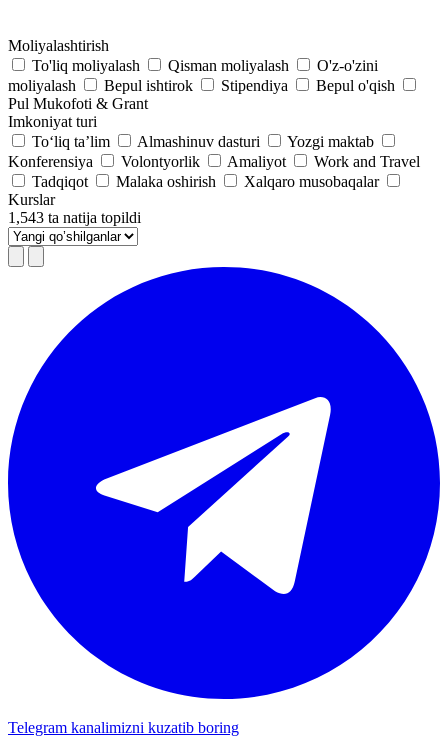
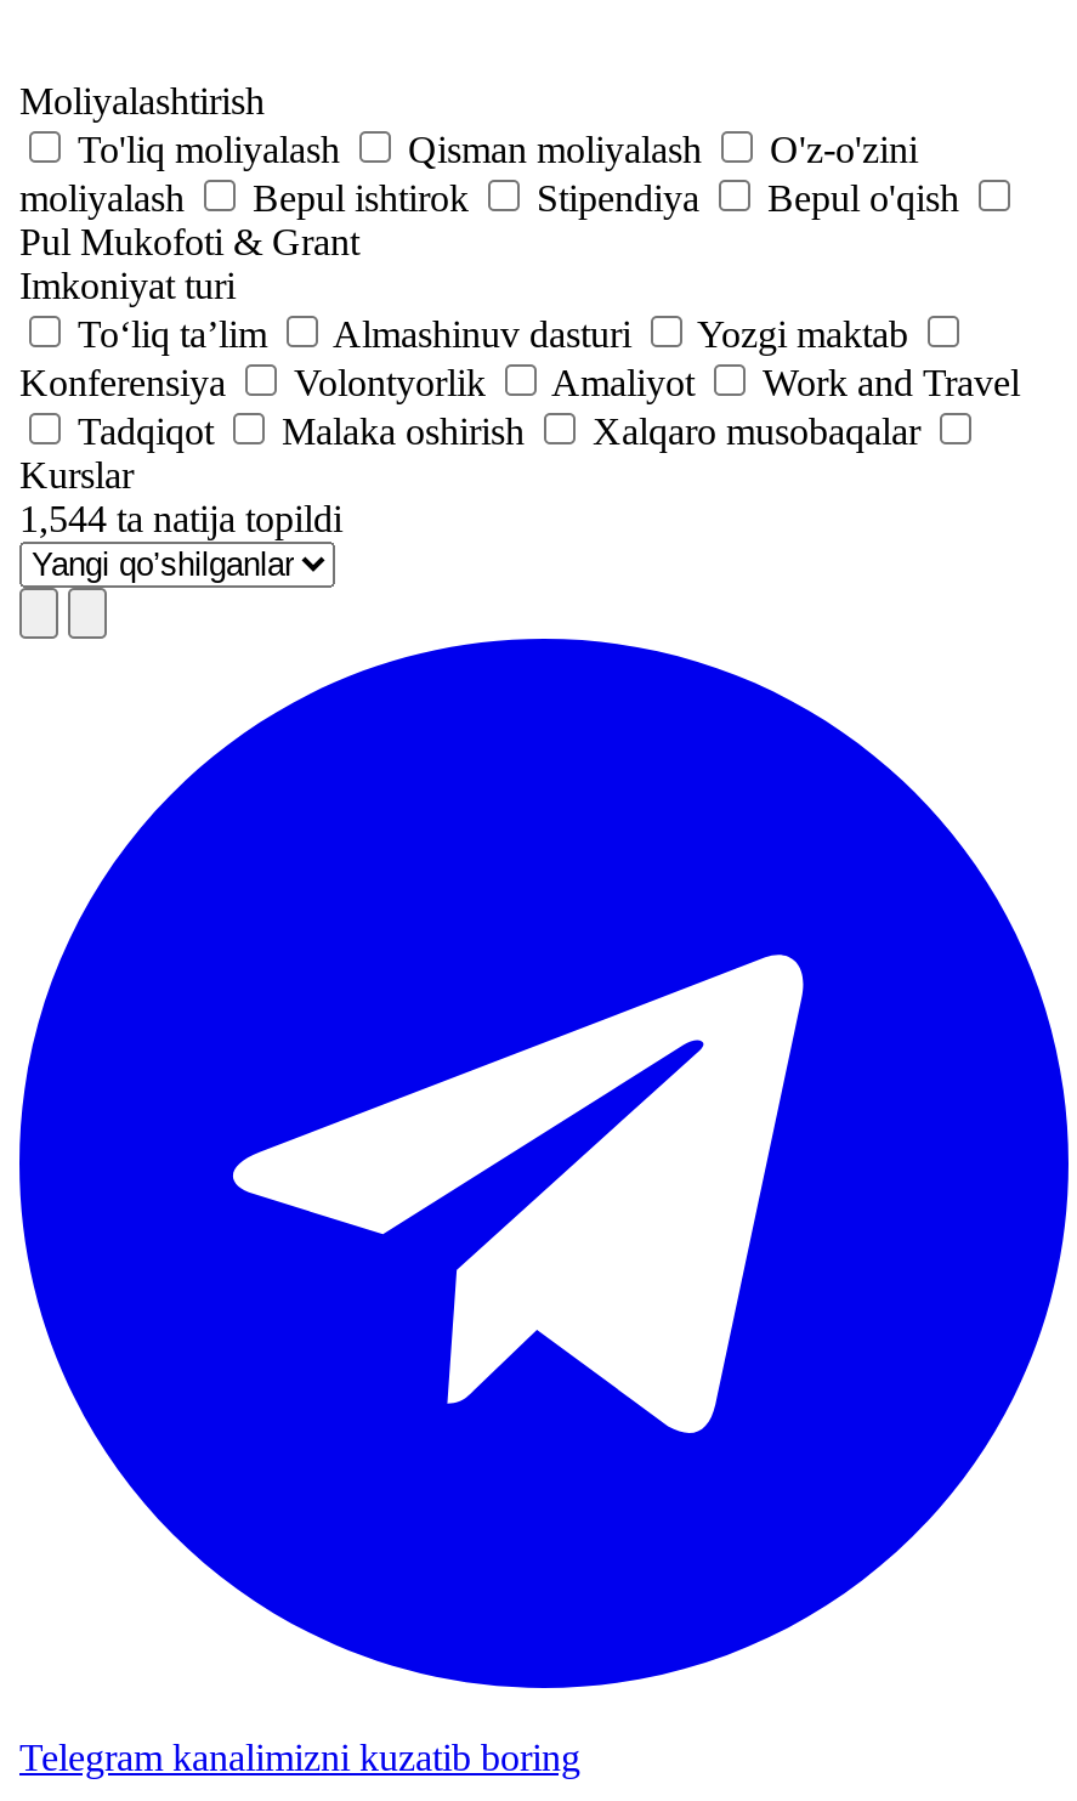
- 1,543 ta natija topildi
+ 1,544 ta natija topildi
